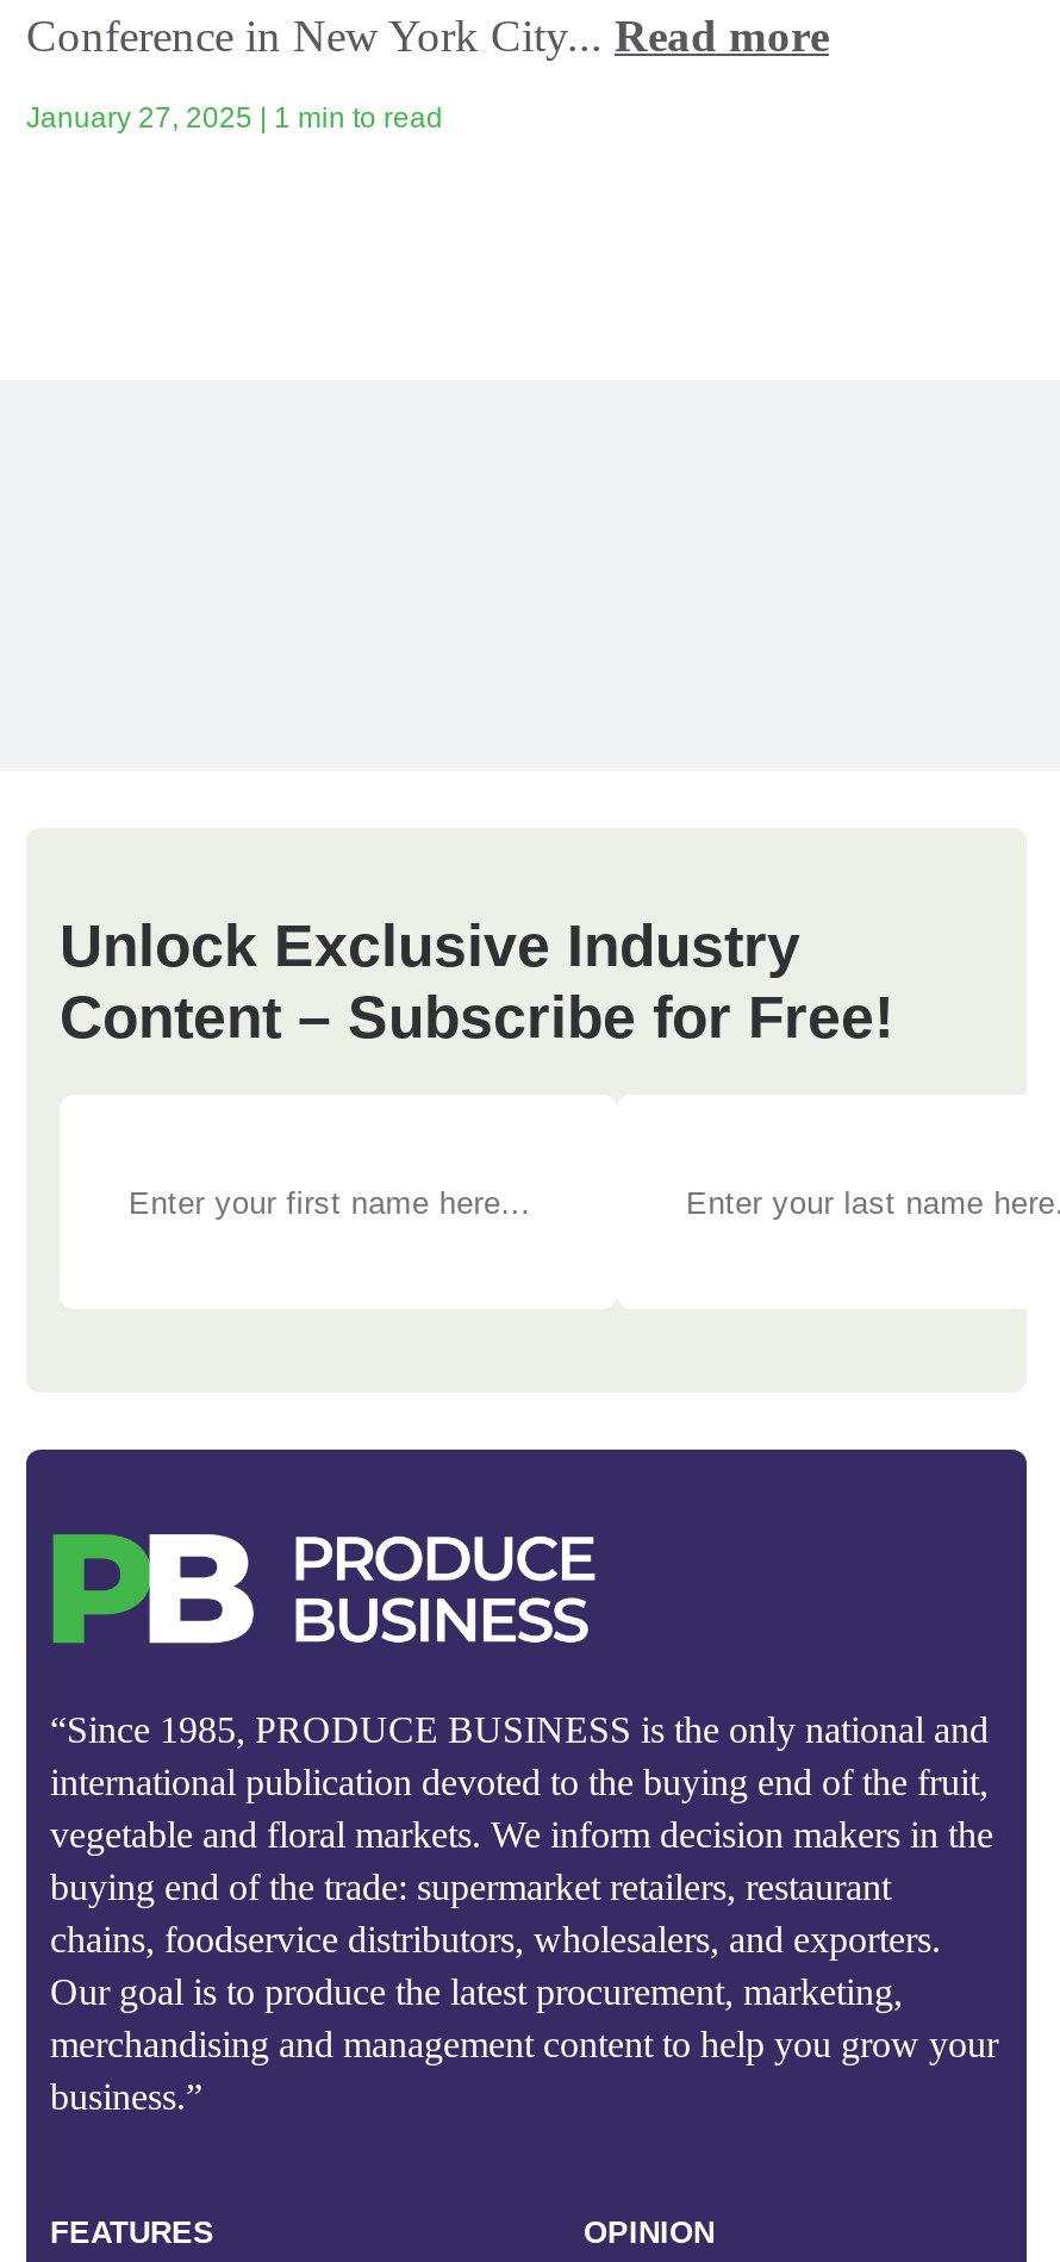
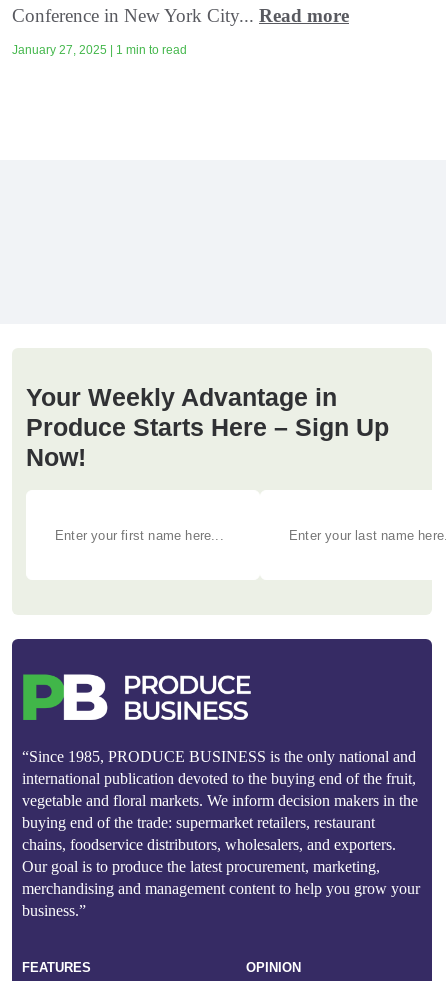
- Unlock Exclusive Industry
- Content – Subscribe for Free!
+ Your Weekly Advantage in
+ Produce Starts Here – Sign Up
+ Now!
